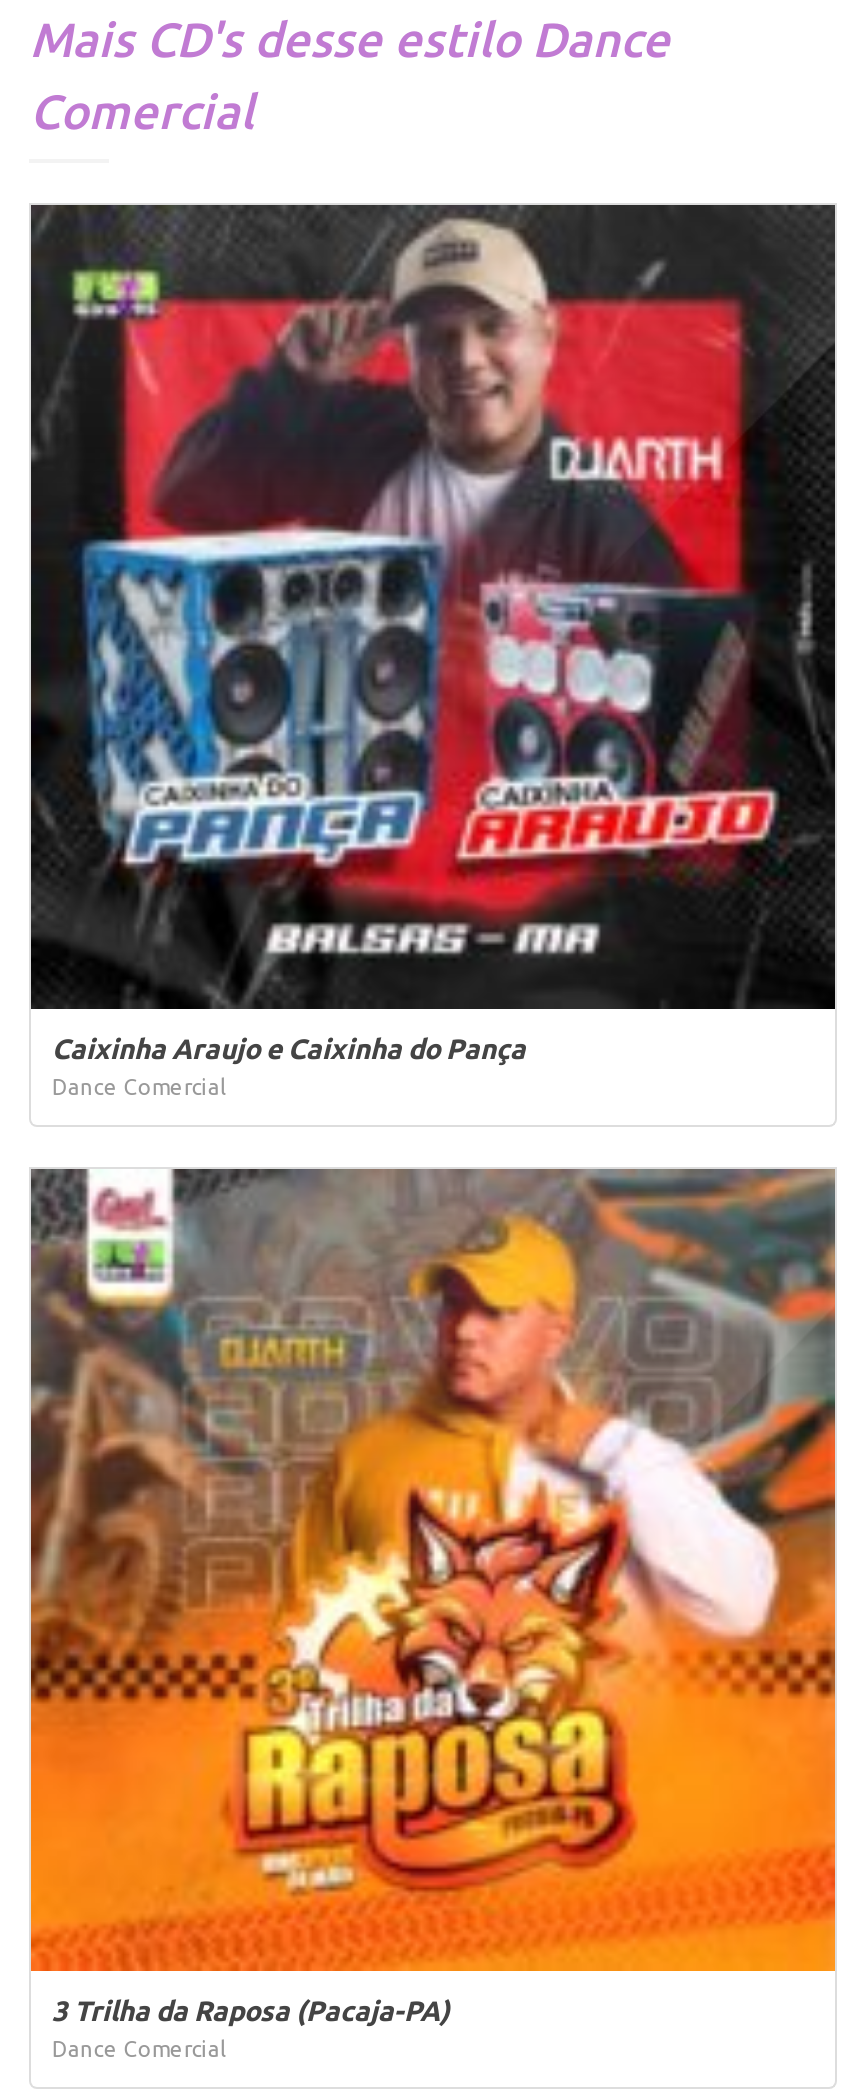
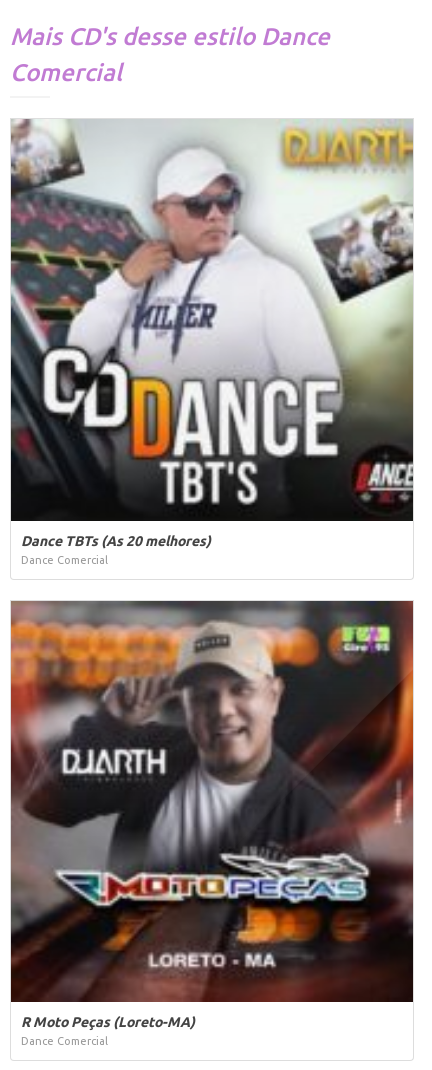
- [image]
- Caixinha Araujo e Caixinha do Pança
+ [image]
+ Dance TBTs (As 20 melhores)

- [image]
- 3 Trilha da Raposa (Pacaja-PA)
+ [image]
+ R Moto Peças (Loreto-MA)
